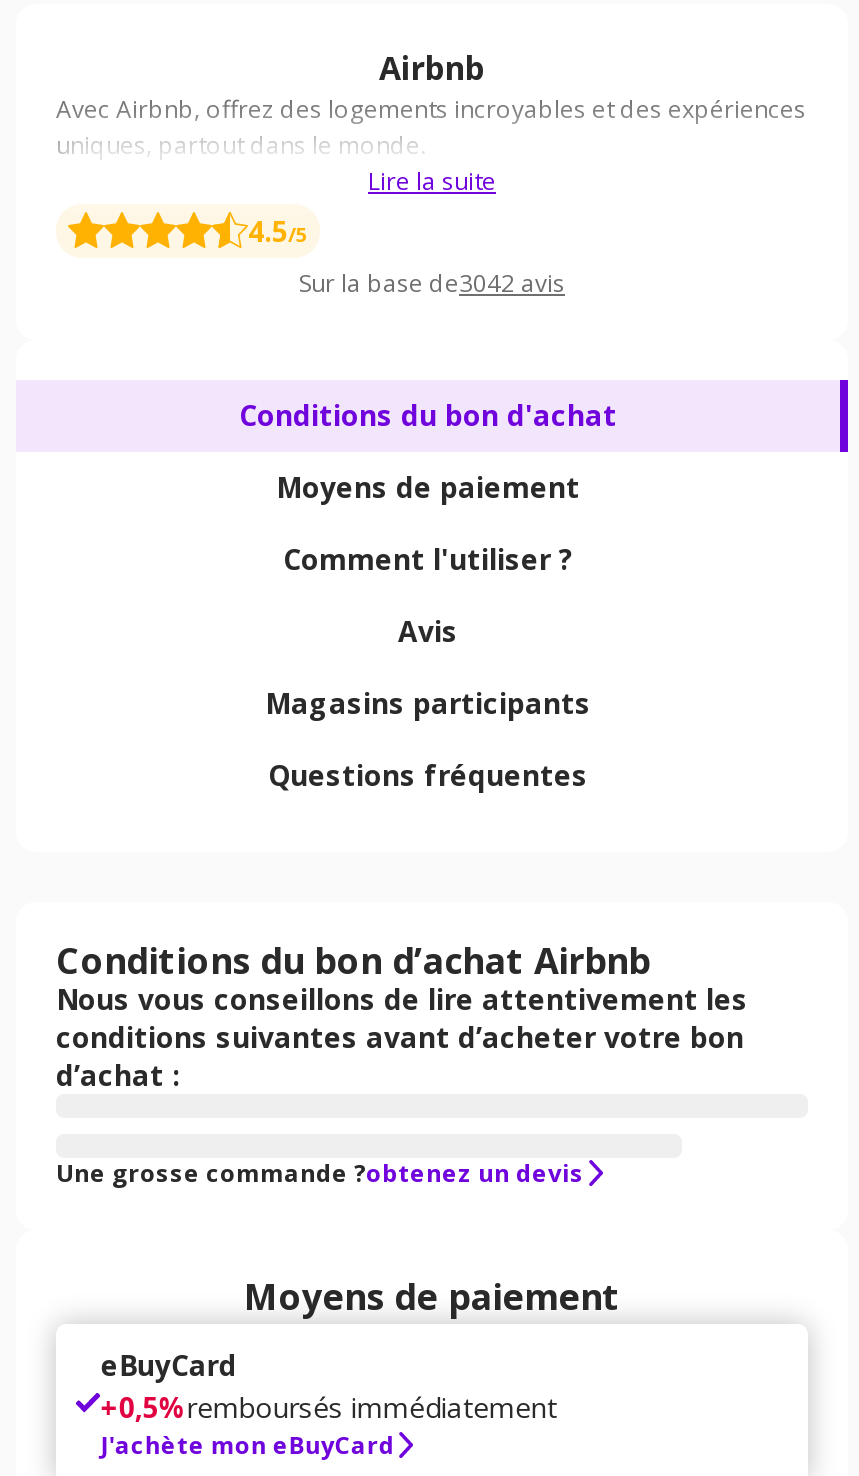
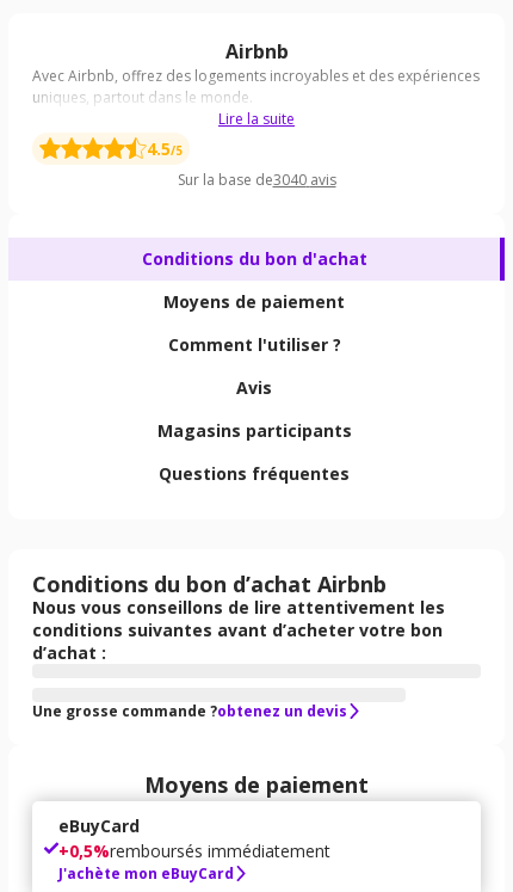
- Sur la base de3042 avis
+ Sur la base de3040 avis
